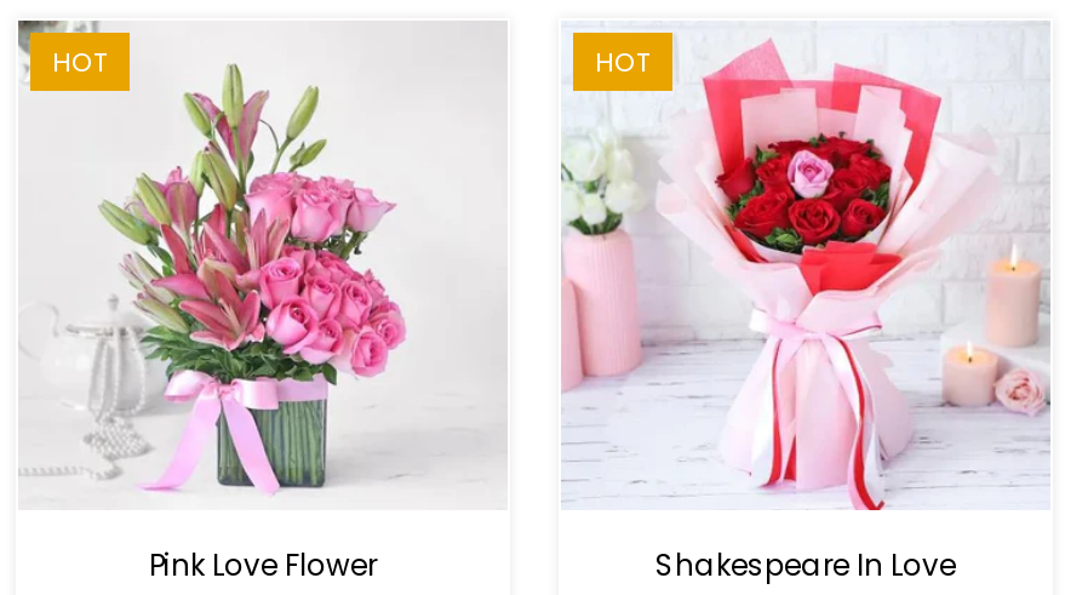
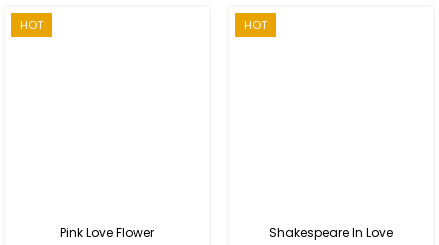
- [image]

- [image]
